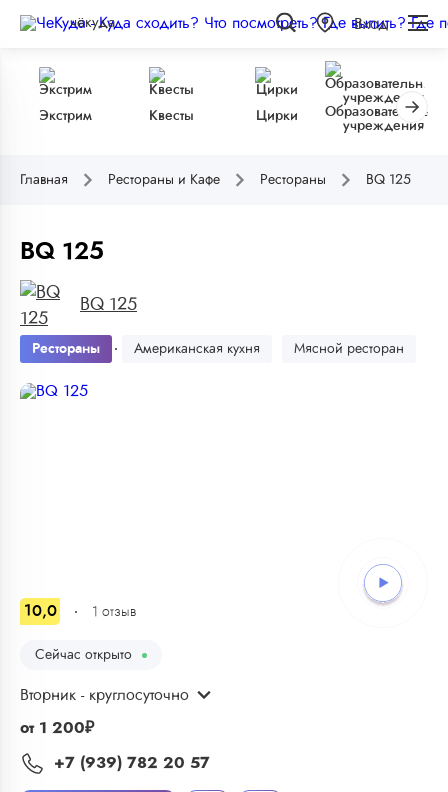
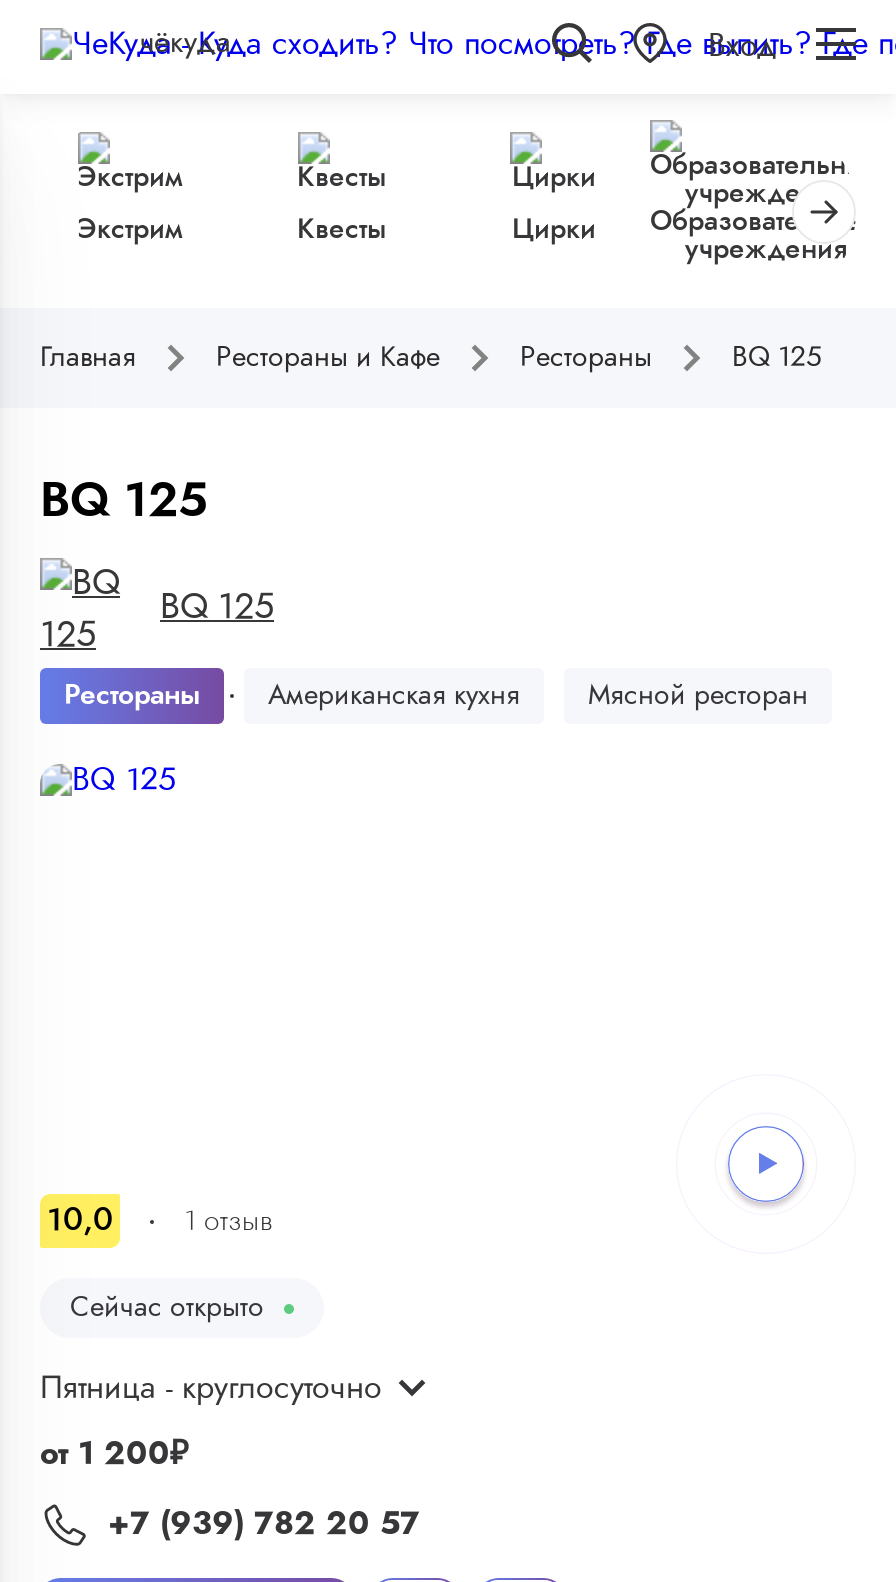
- Вторник - круглосуточно
+ Пятница - круглосуточно
